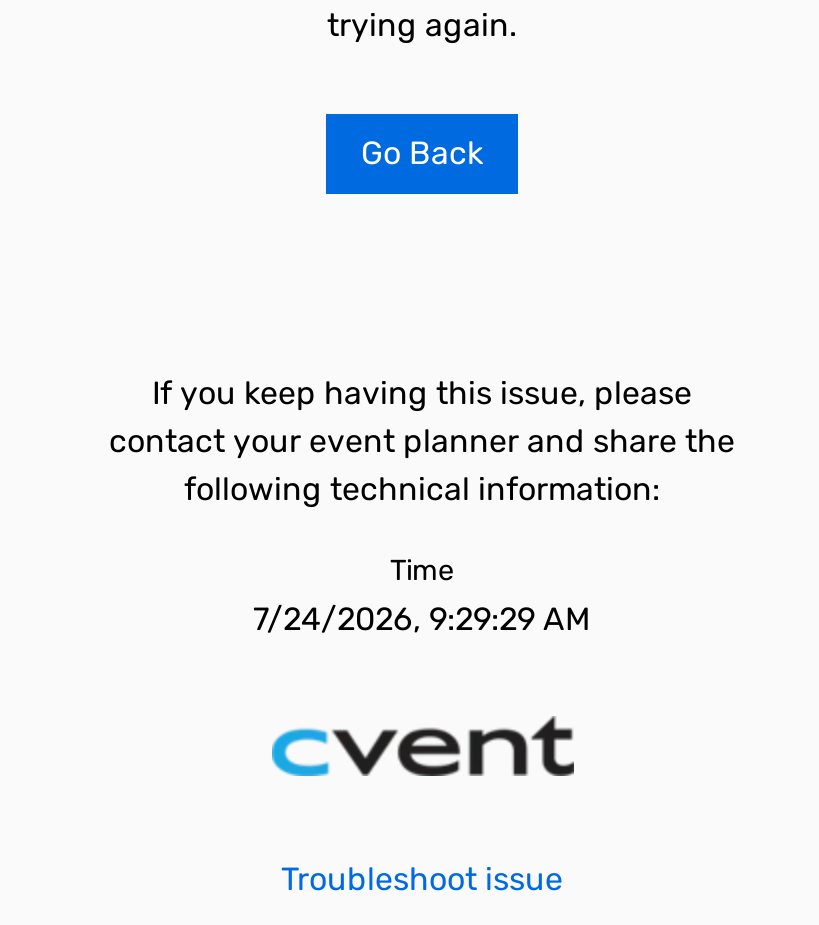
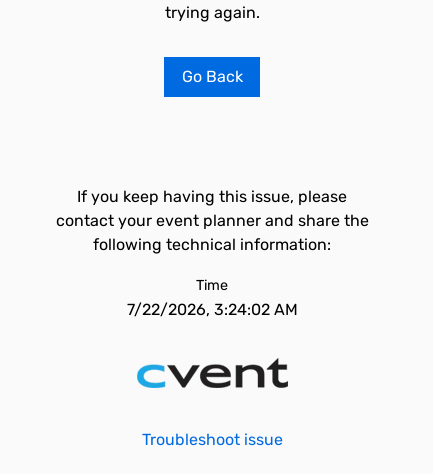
- 7/24/2026, 9:29:29 AM
+ 7/22/2026, 3:24:02 AM
